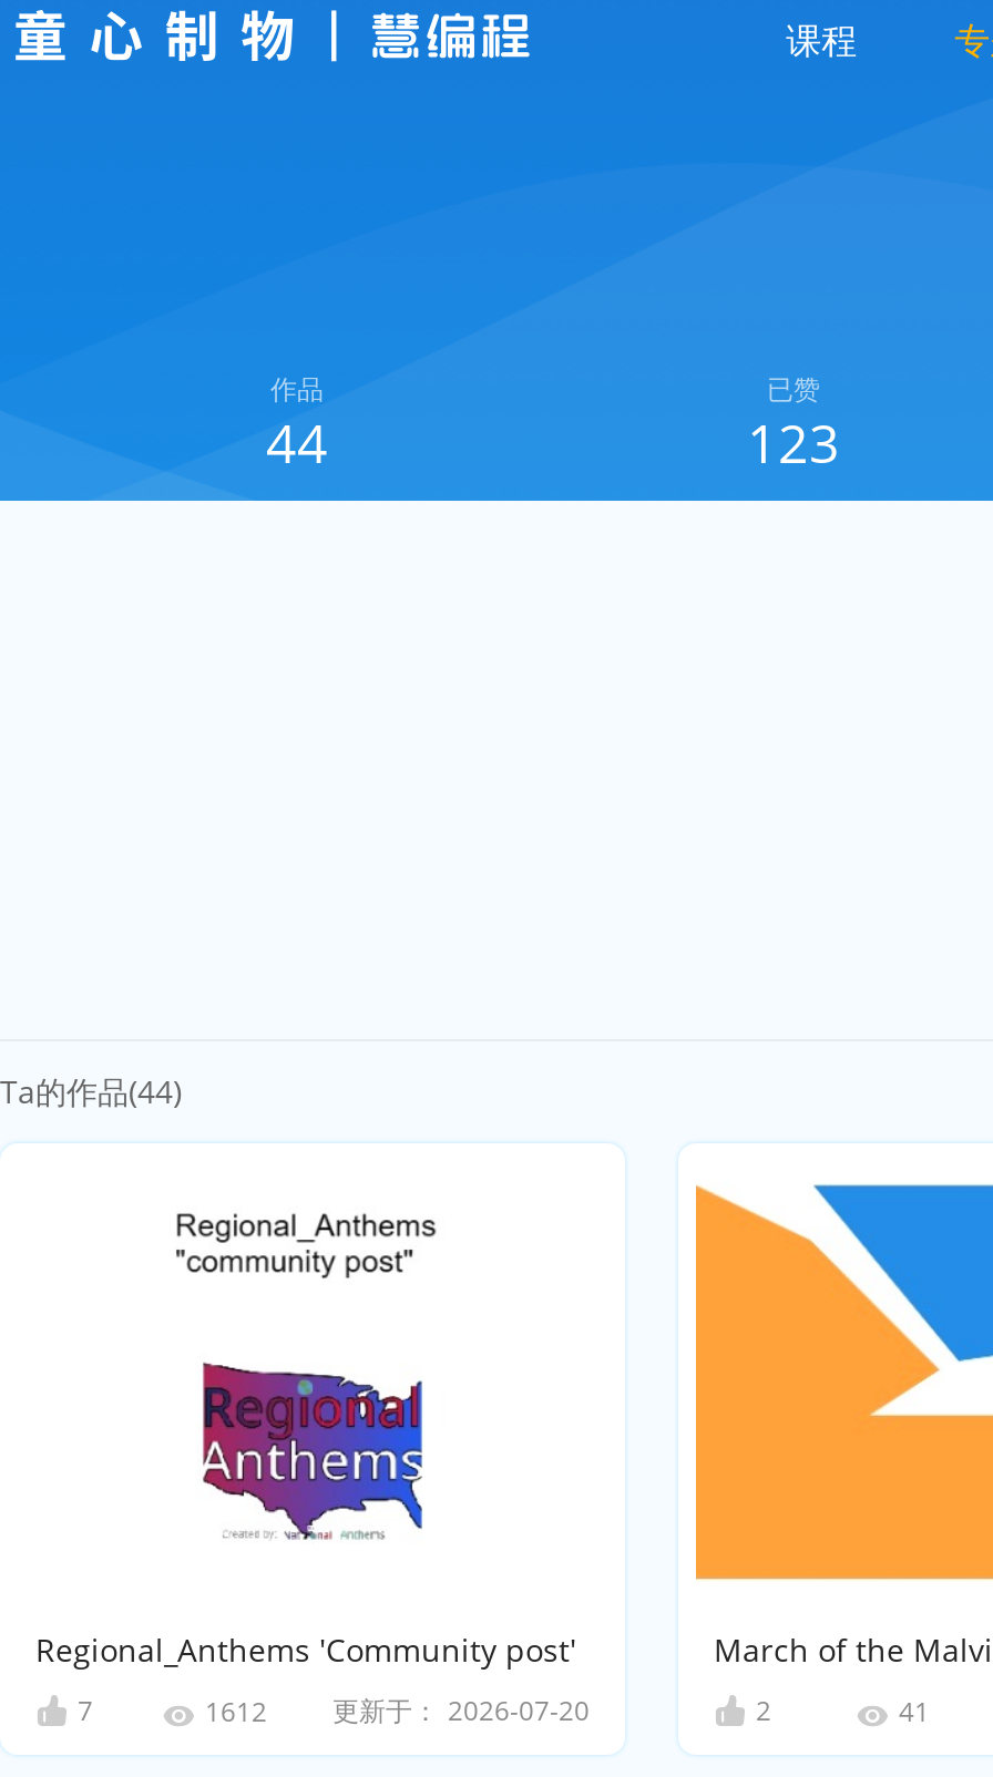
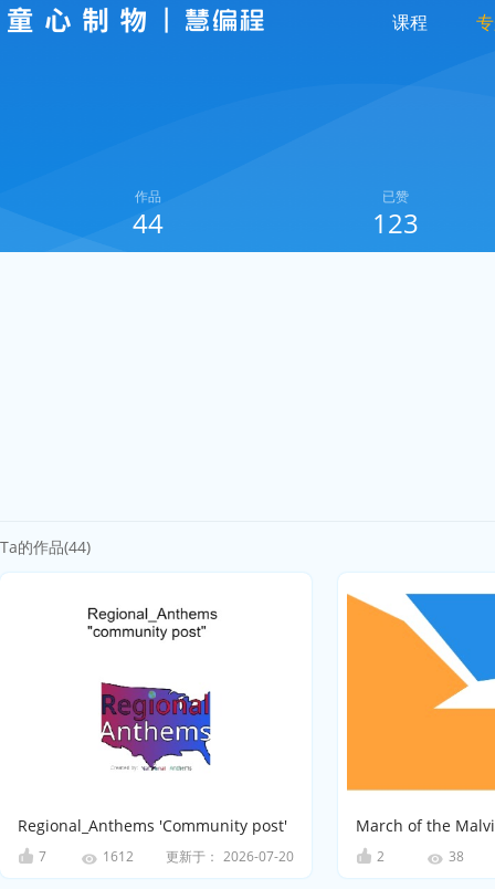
- 41
+ 38
